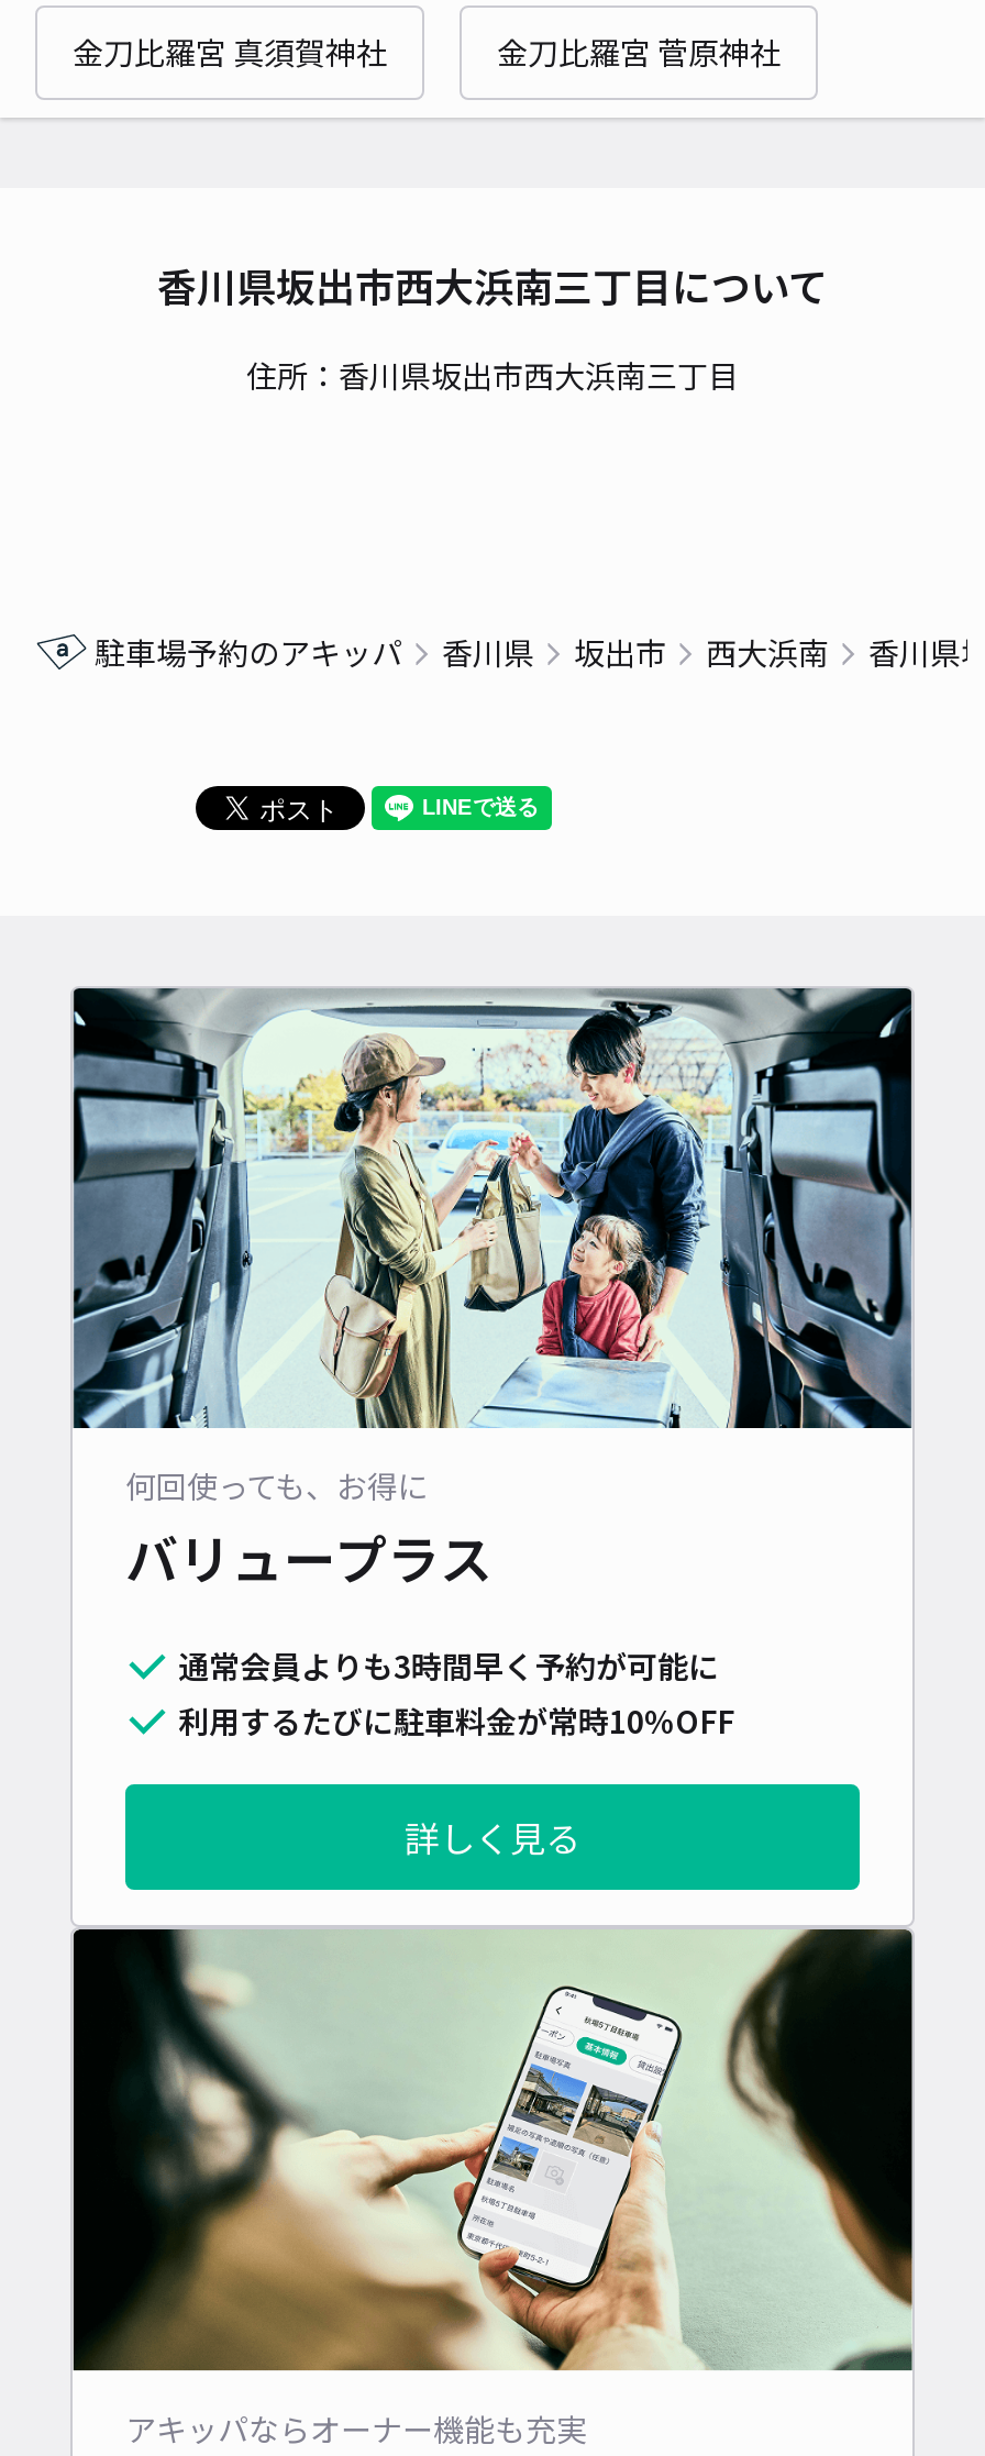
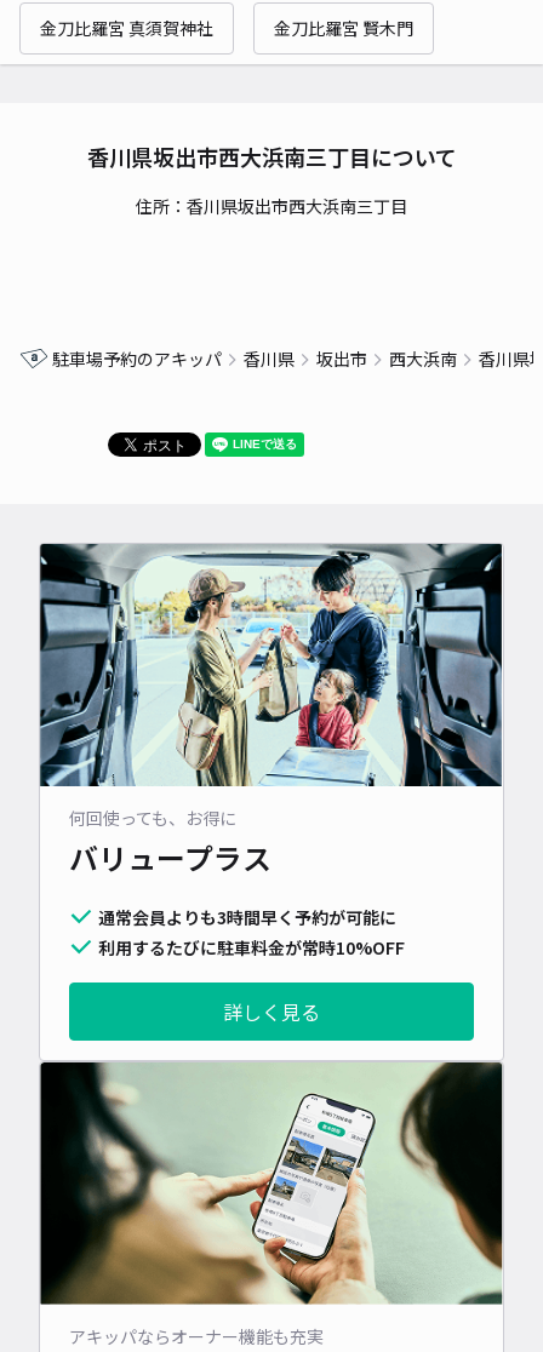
- 金刀比羅宮 菅原神社
+ 金刀比羅宮 賢木門
